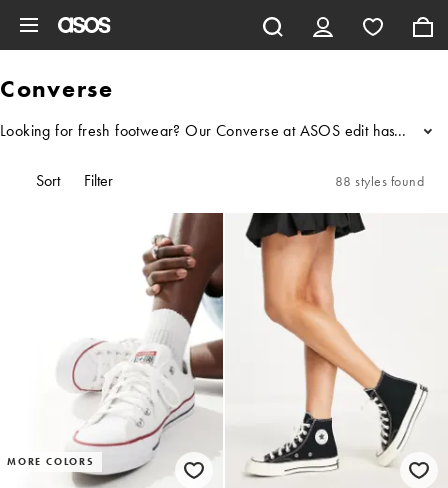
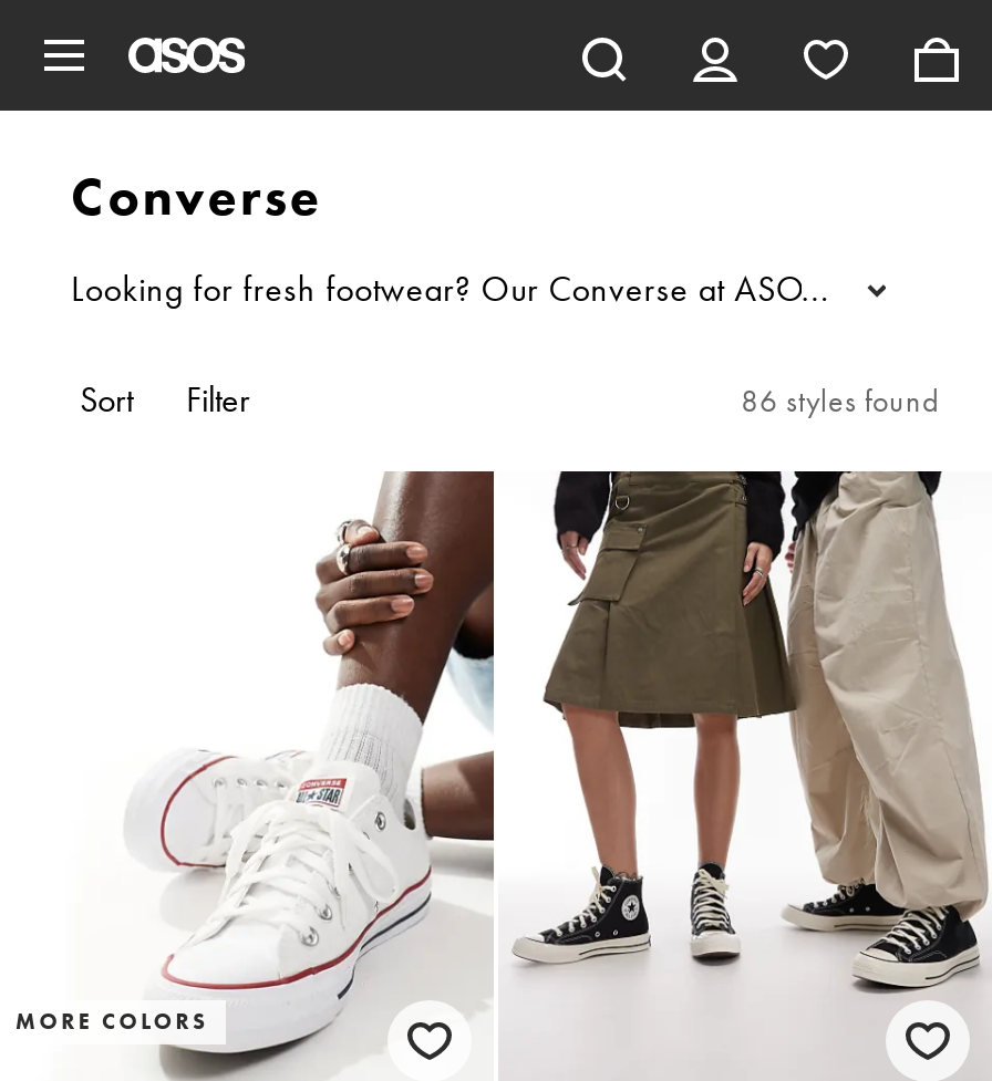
- 88 styles found
+ 86 styles found

- [image]
+ [image]
